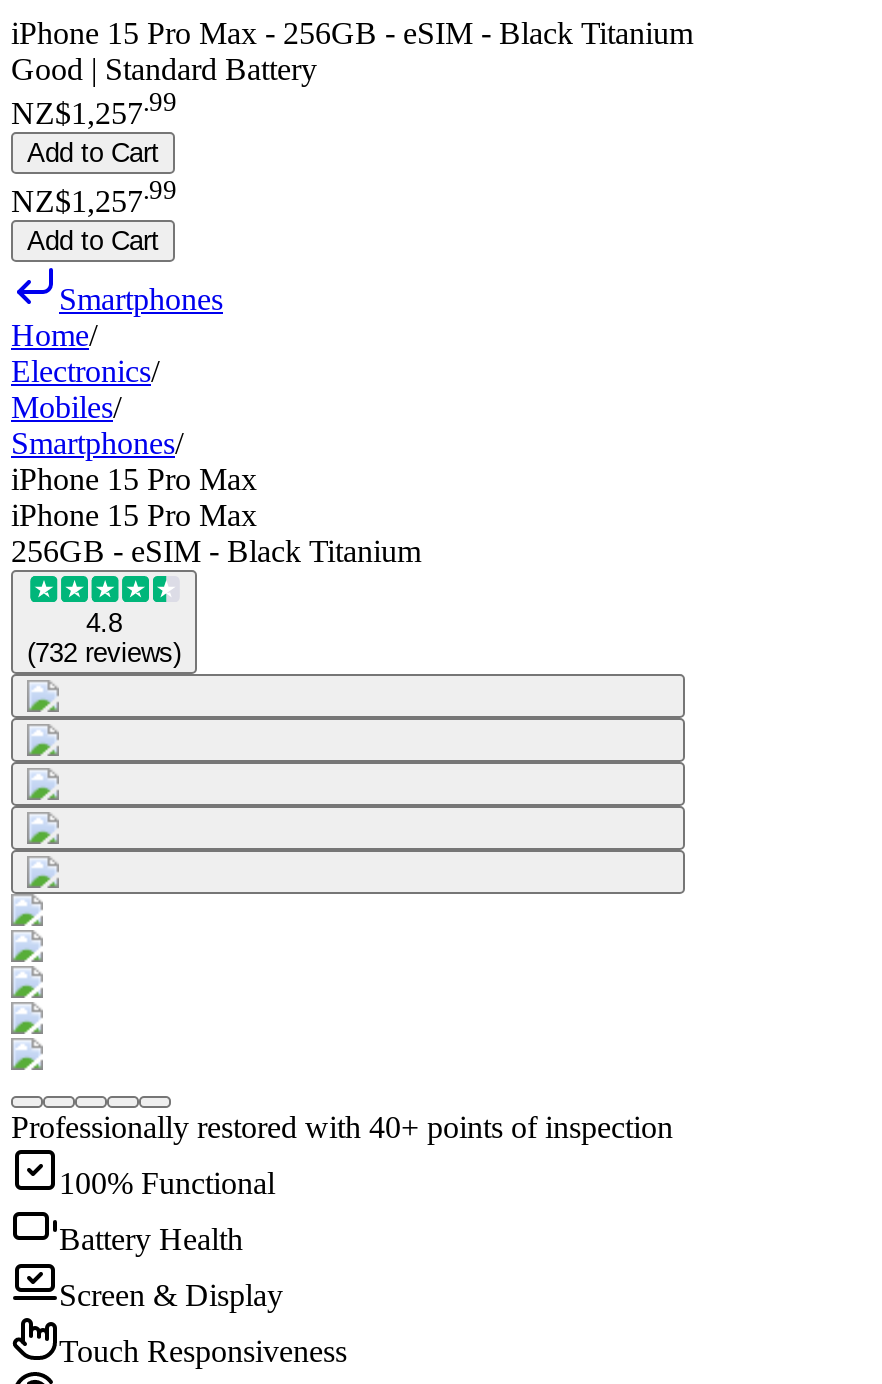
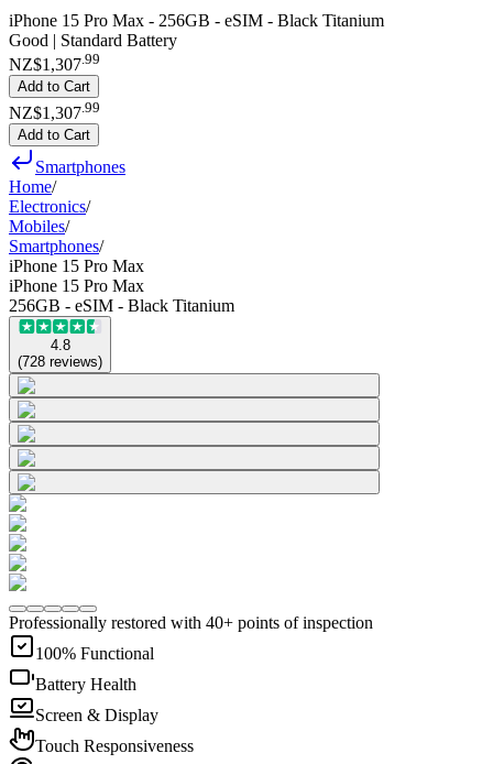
- NZ$1,257.99
+ NZ$1,307.99

- NZ$1,257.99
+ NZ$1,307.99

- (732 reviews)
+ (728 reviews)
